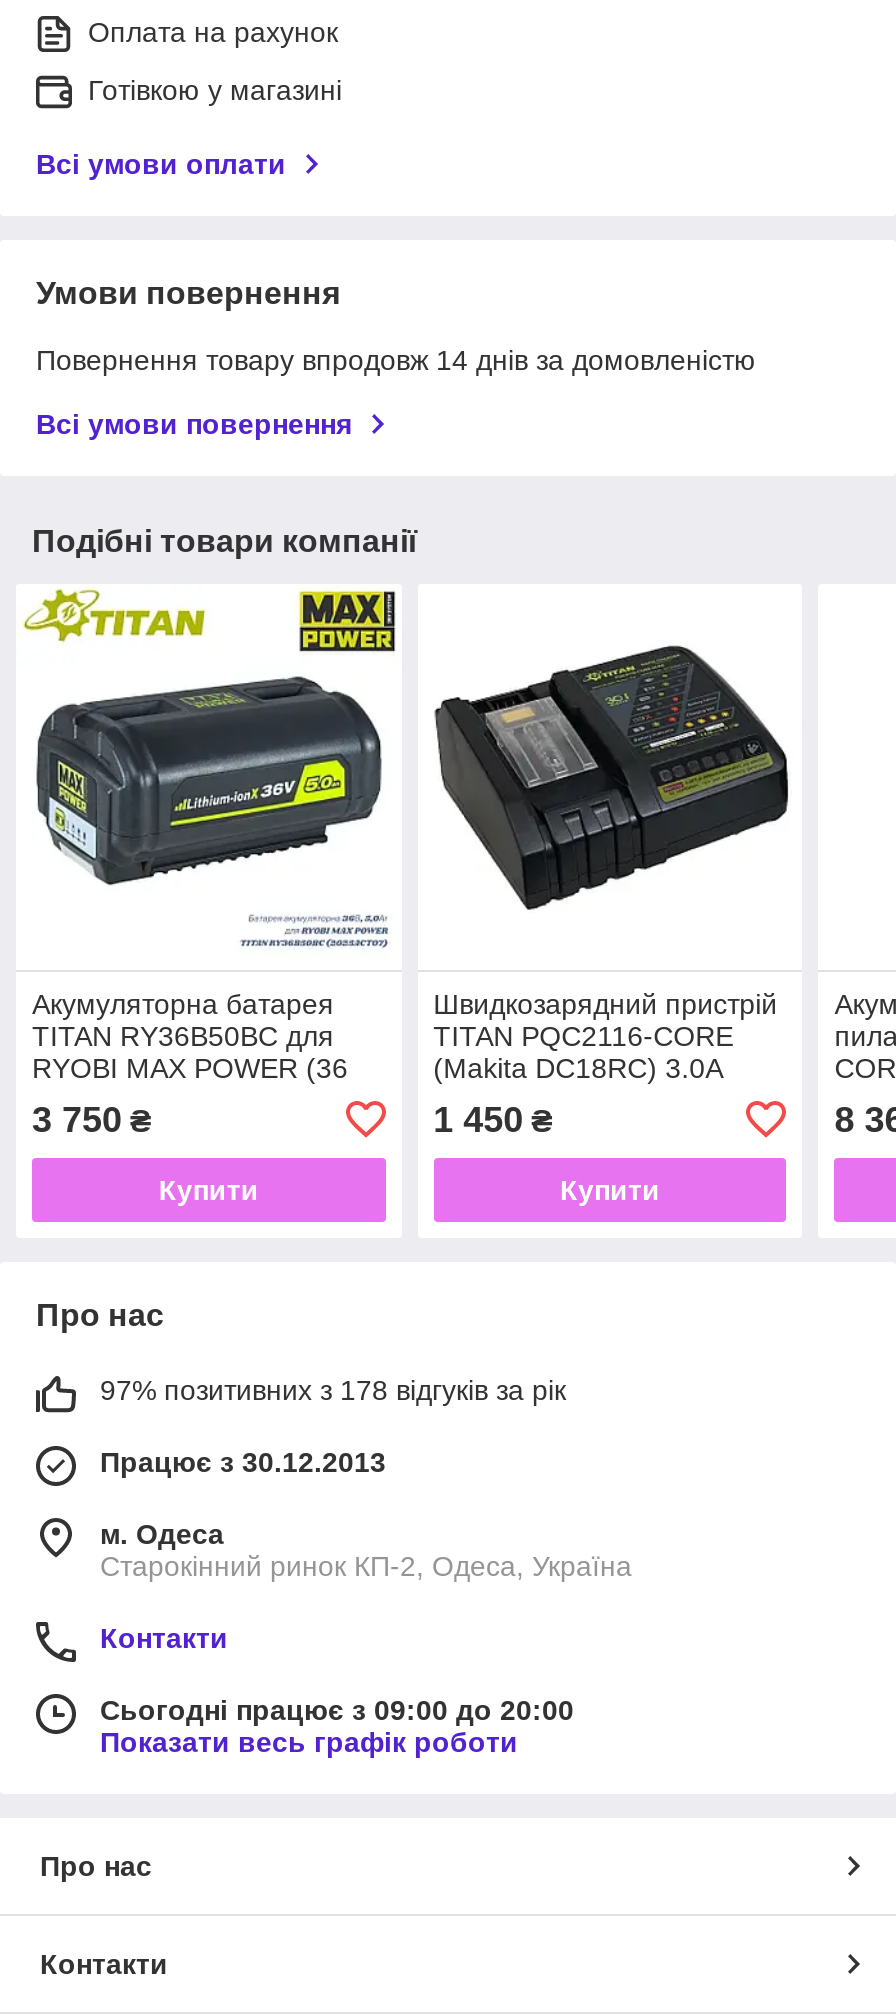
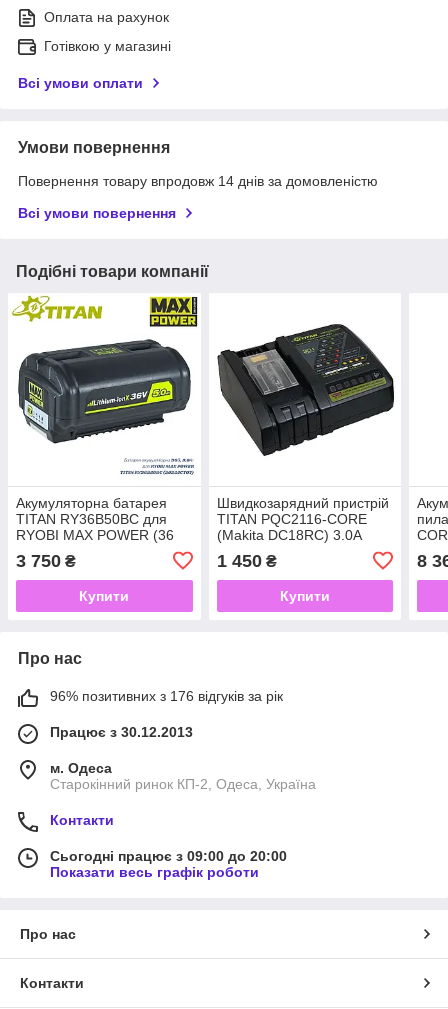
- 97% позитивних з 178 відгуків за рік
+ 96% позитивних з 176 відгуків за рік
